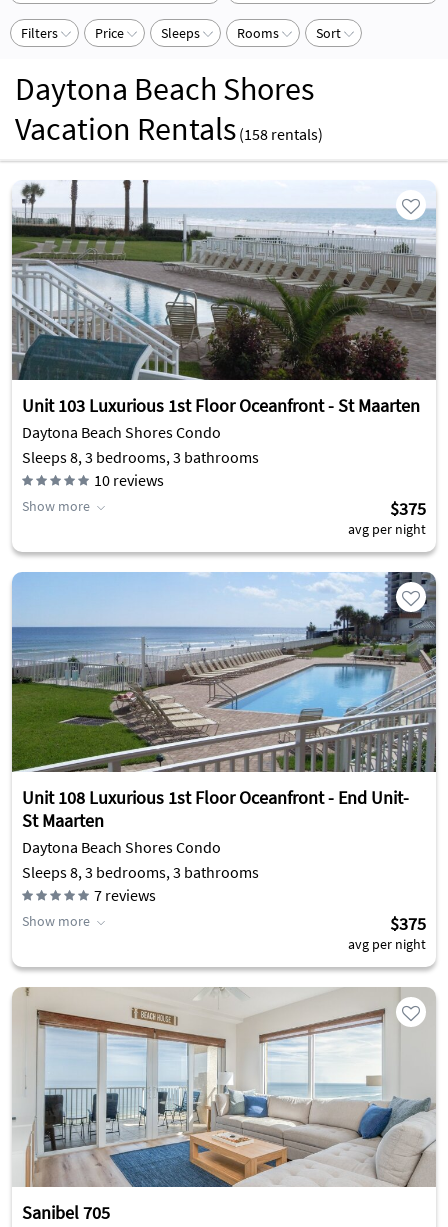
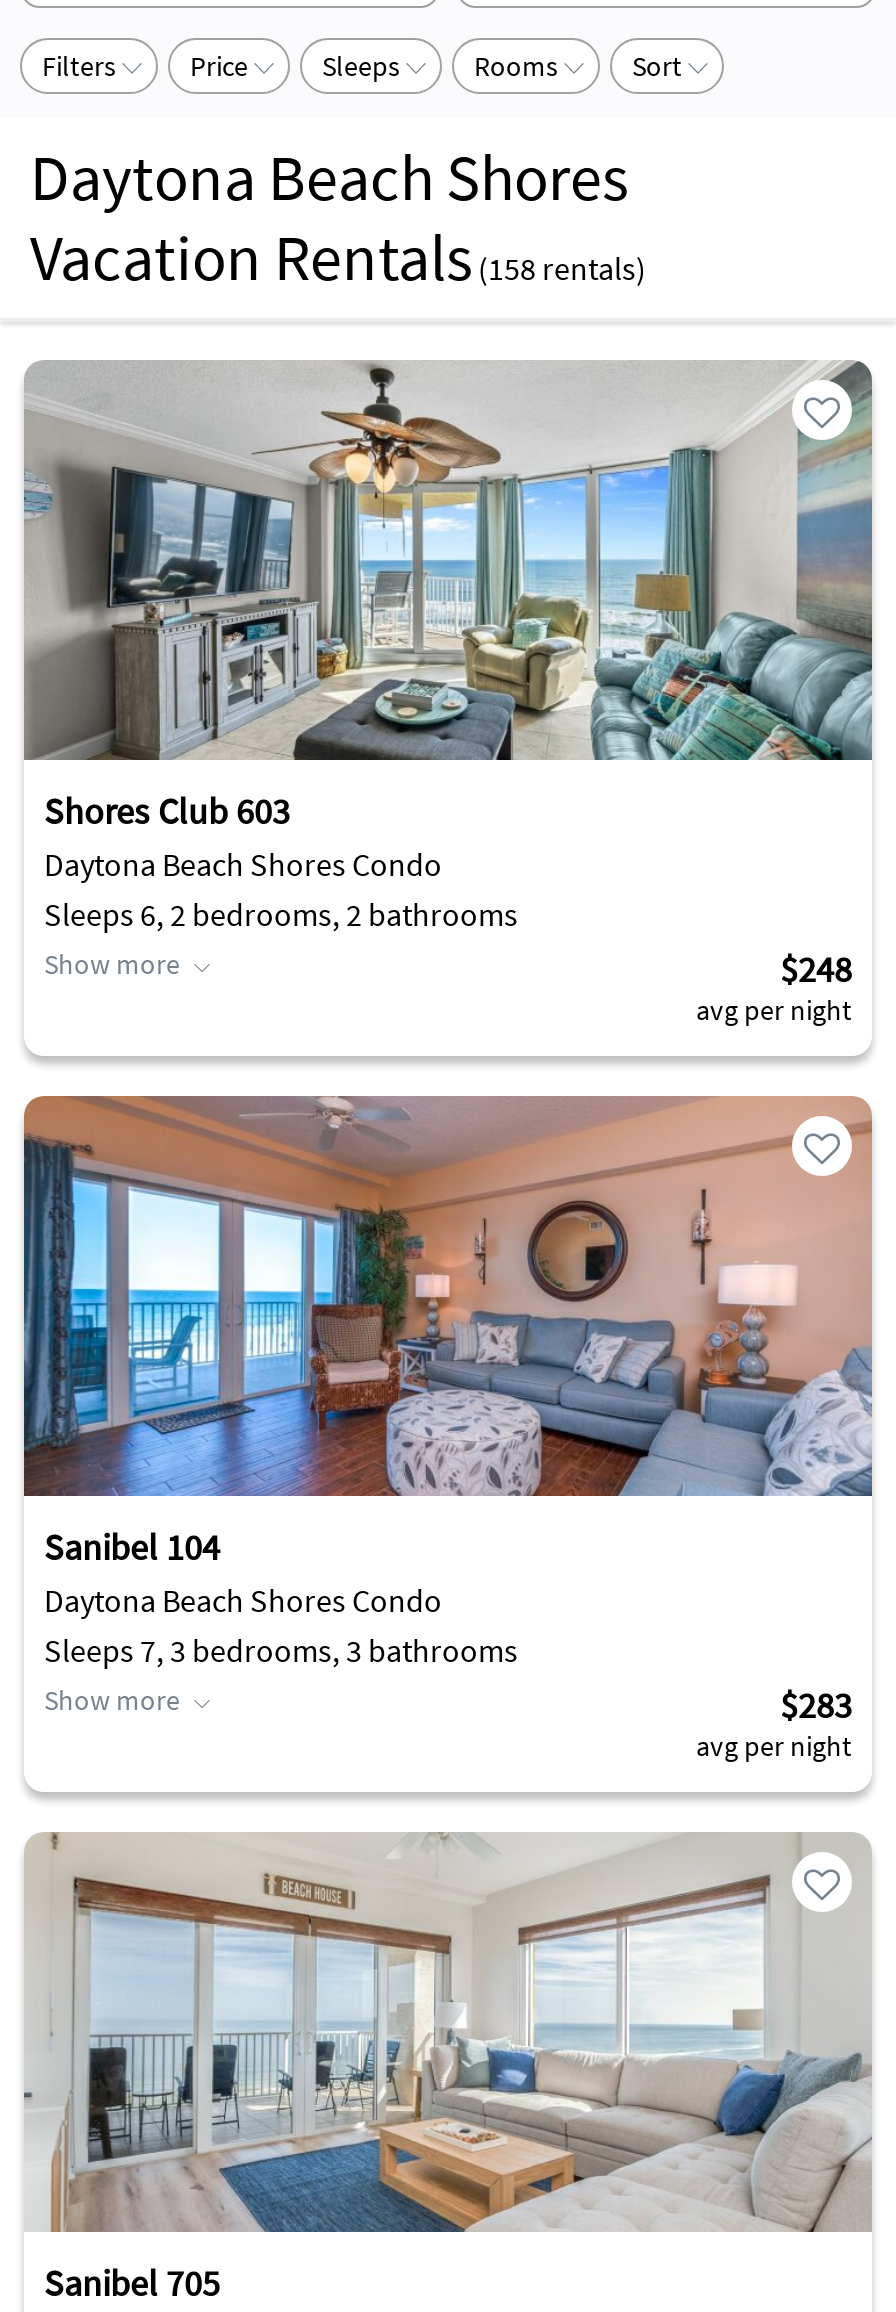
- [image]
- Unit 103 Luxurious 1st Floor Oceanfront - St Maarten
+ [image]
+ Shores Club 603

- Sleeps 8, 3 bedrooms, 3 bathrooms
- 10 reviews
+ Sleeps 6, 2 bedrooms, 2 bathrooms

- $375
+ $248

- [image]
- Unit 108 Luxurious 1st Floor Oceanfront - End Unit-
- St Maarten
+ [image]
+ Sanibel 104

- Sleeps 8, 3 bedrooms, 3 bathrooms
- 7 reviews
+ Sleeps 7, 3 bedrooms, 3 bathrooms

- $375
+ $283
